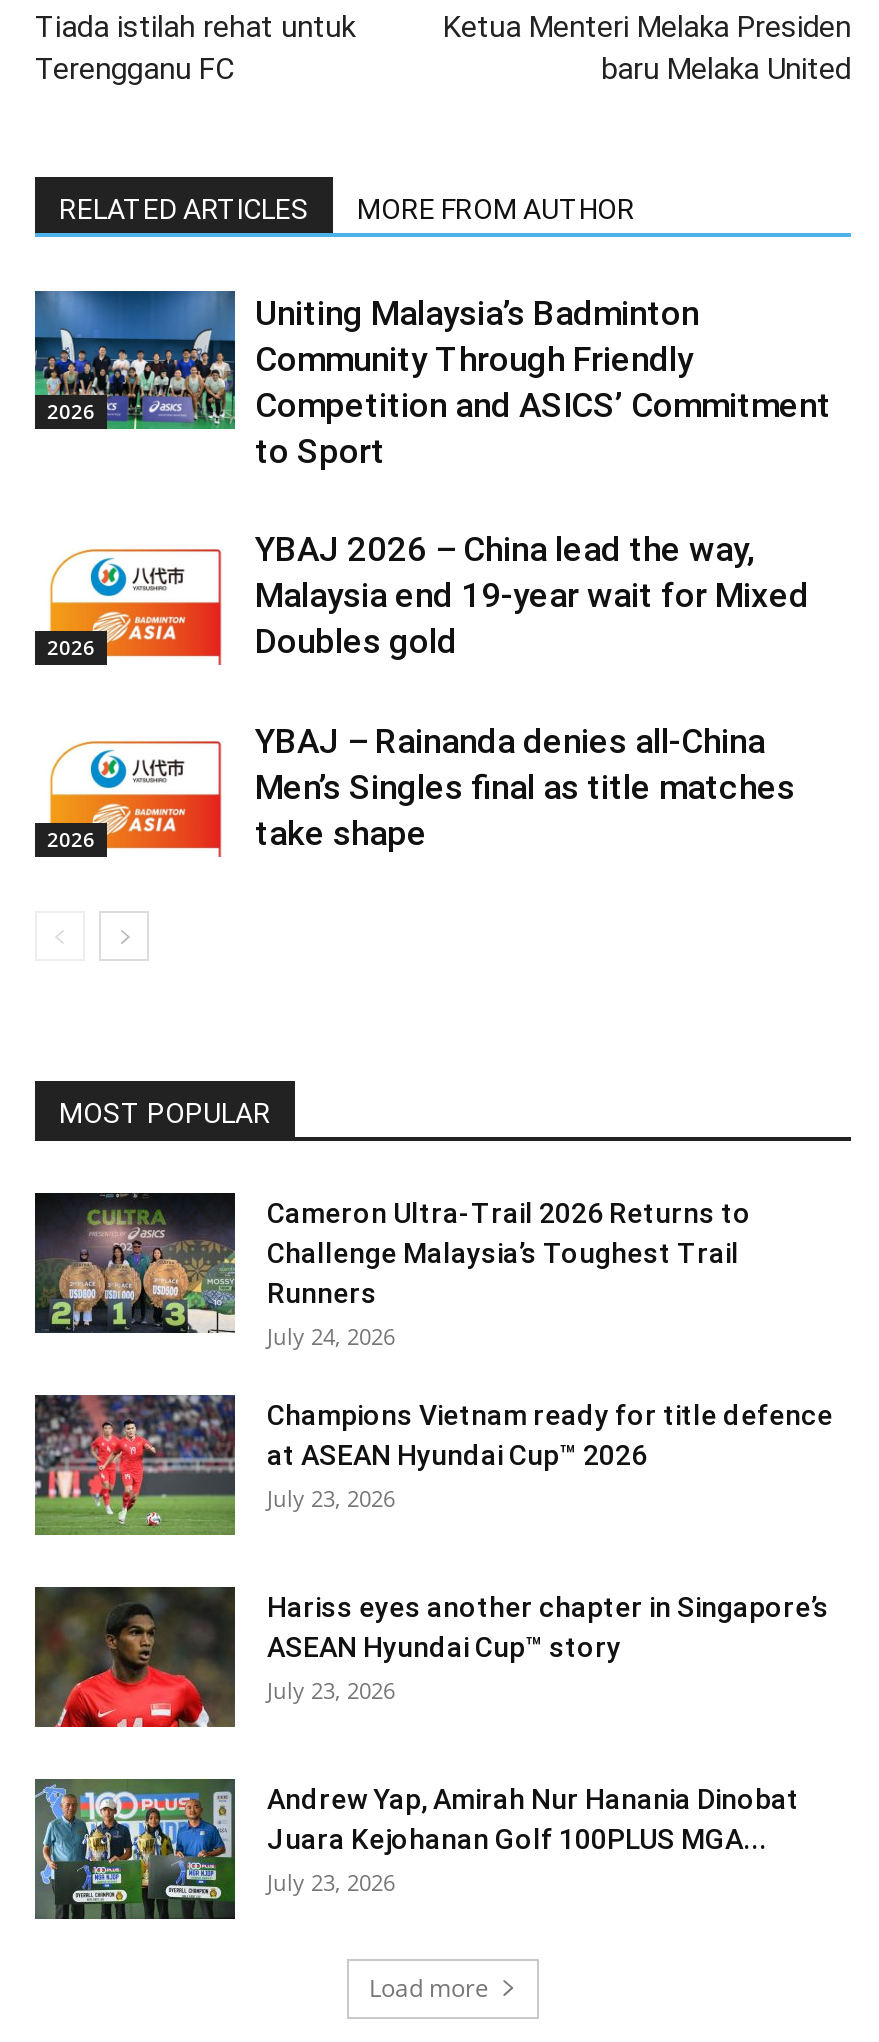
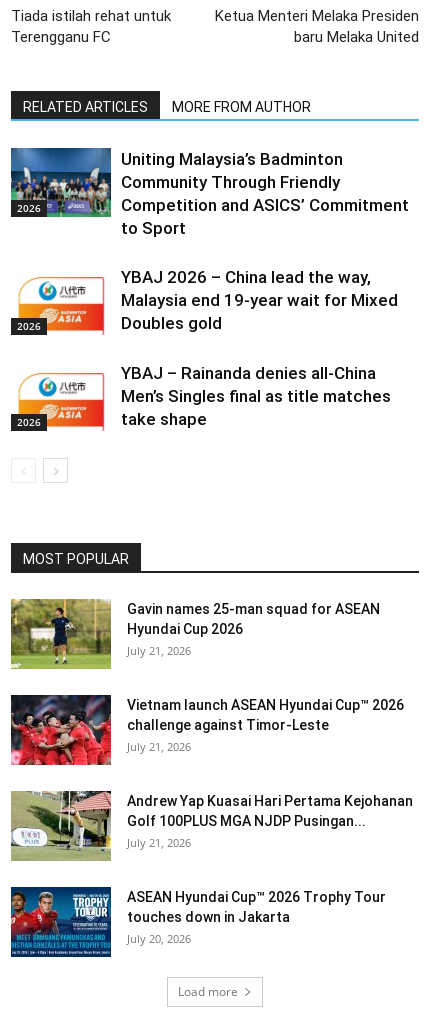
- [image]
- Cameron Ultra-Trail 2026 Returns to
- Challenge Malaysia’s Toughest Trail
- Runners
- July 24, 2026
+ [image]
+ Gavin names 25-man squad for ASEAN
+ Hyundai Cup 2026
+ July 21, 2026

- [image]
- Champions Vietnam ready for title defence
- at ASEAN Hyundai Cup™ 2026
- July 23, 2026
+ [image]
+ Vietnam launch ASEAN Hyundai Cup™ 2026
+ challenge against Timor-Leste
+ July 21, 2026

- [image]
- Hariss eyes another chapter in Singapore’s
- ASEAN Hyundai Cup™ story
- July 23, 2026
+ [image]
+ Andrew Yap Kuasai Hari Pertama Kejohanan
+ Golf 100PLUS MGA NJDP Pusingan...
+ July 21, 2026

- [image]
- Andrew Yap, Amirah Nur Hanania Dinobat
- Juara Kejohanan Golf 100PLUS MGA...
- July 23, 2026
+ [image]
+ ASEAN Hyundai Cup™ 2026 Trophy Tour
+ touches down in Jakarta
+ July 20, 2026
